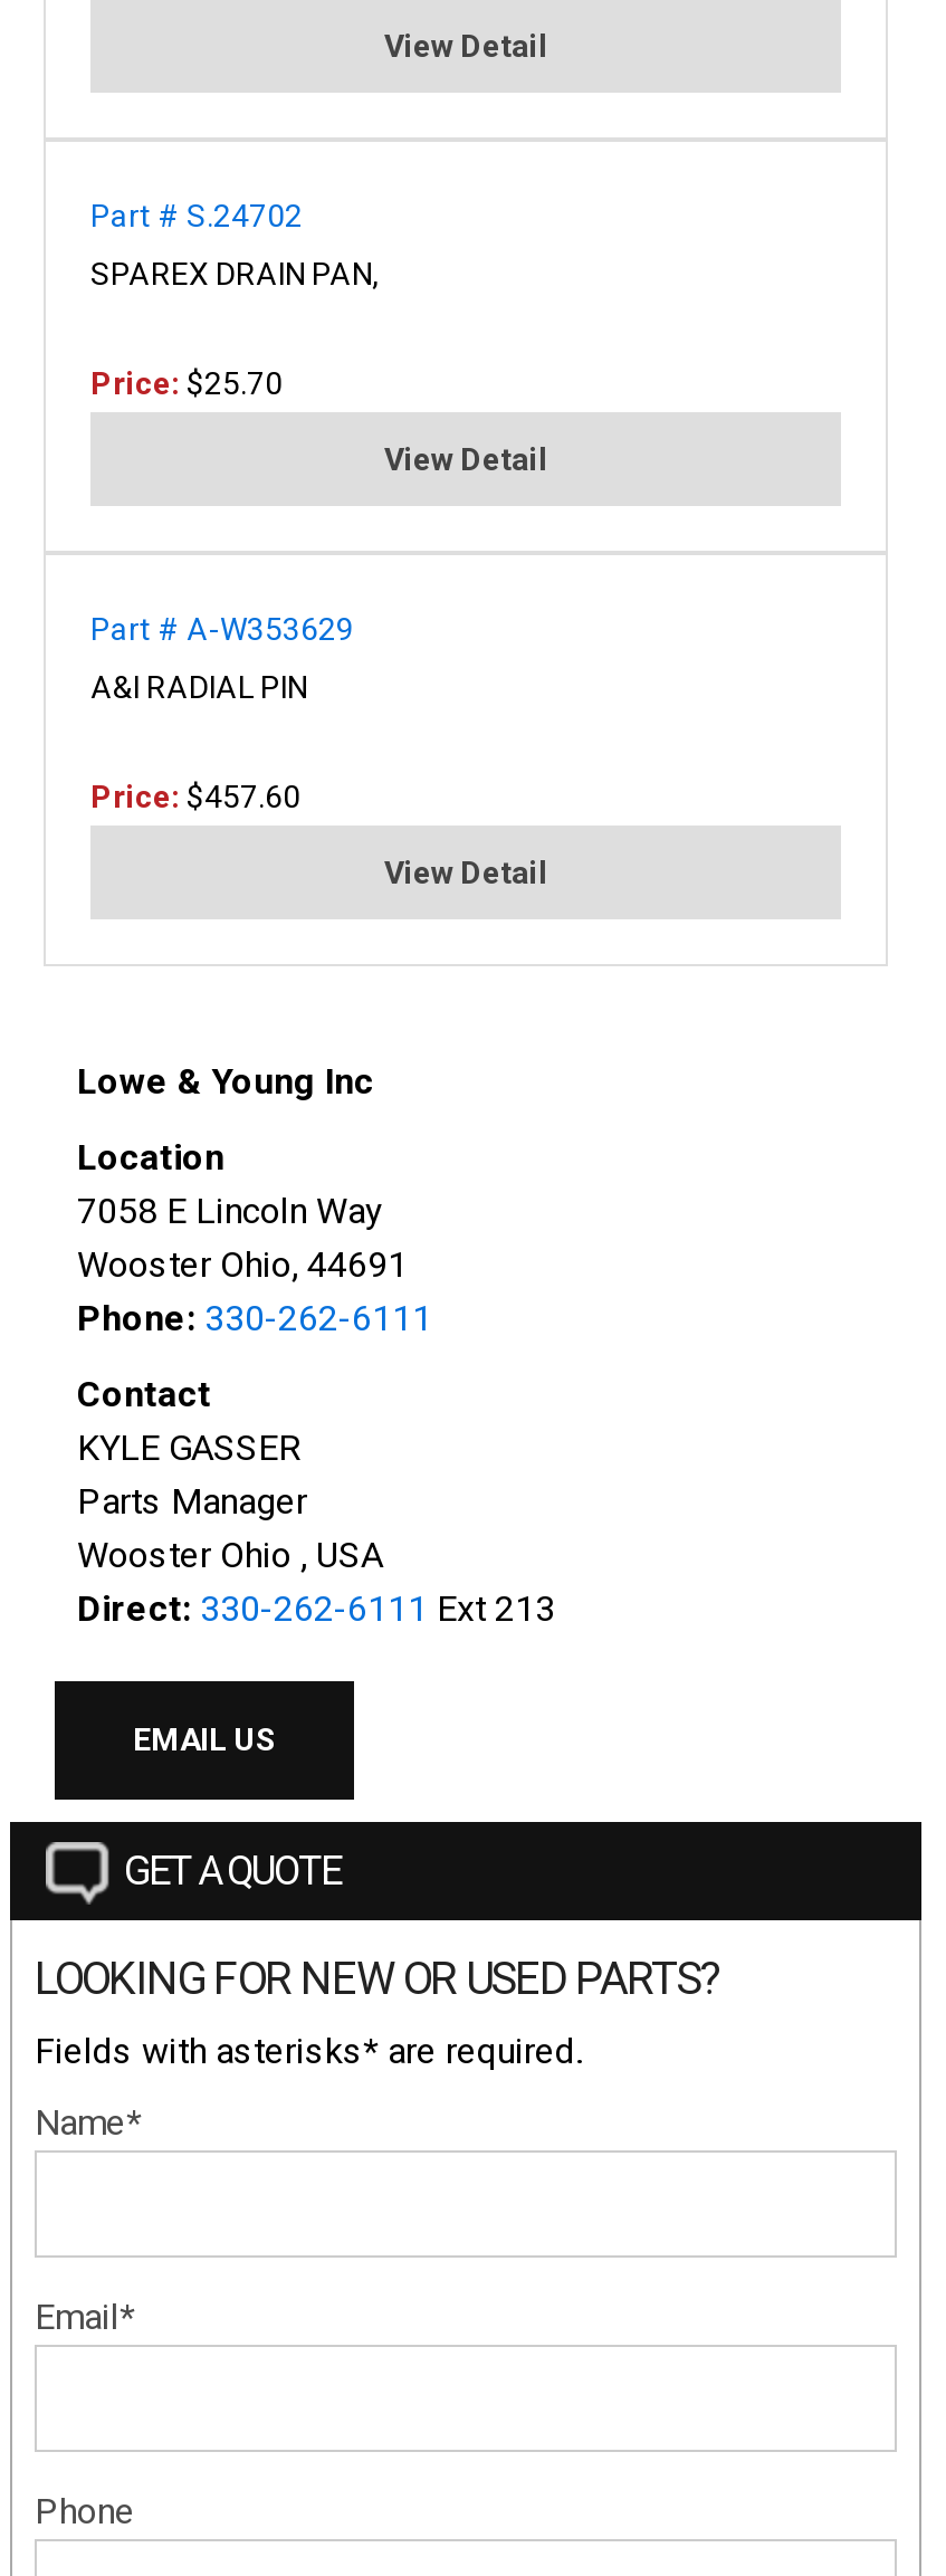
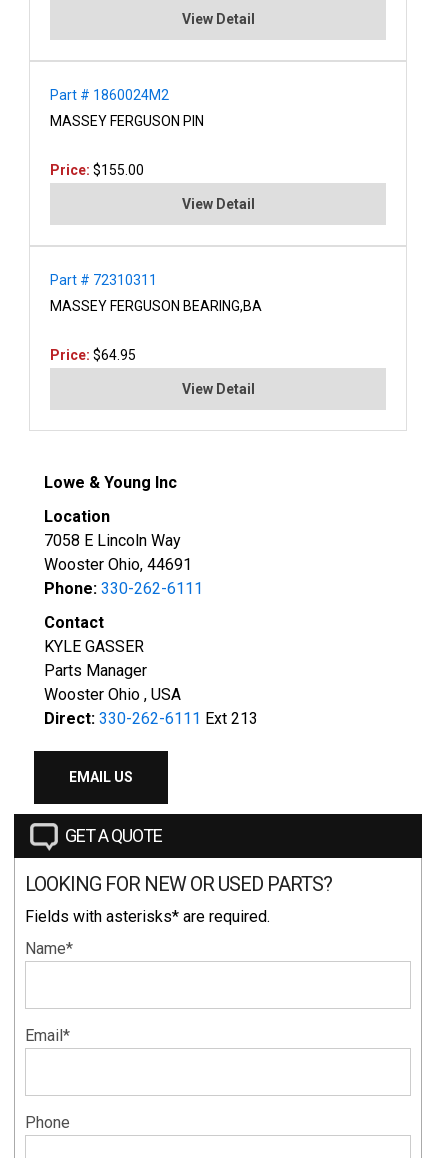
- Part # S.24702
+ Part # 1860024M2

- SPAREX DRAIN PAN,
+ MASSEY FERGUSON PIN

- Price: $25.70
+ Price: $155.00

- Part # A-W353629
+ Part # 72310311

- A&I RADIAL PIN
+ MASSEY FERGUSON BEARING,BA

- Price: $457.60
+ Price: $64.95
